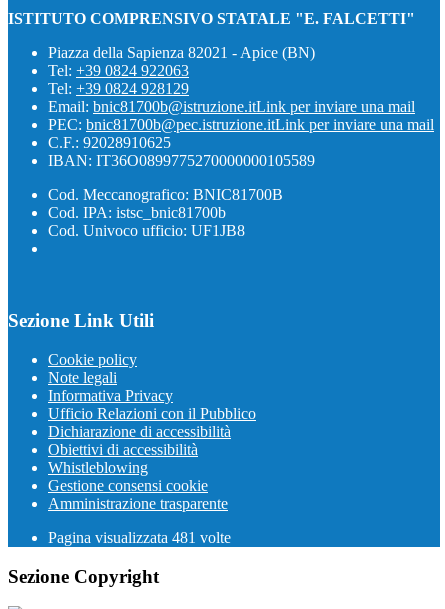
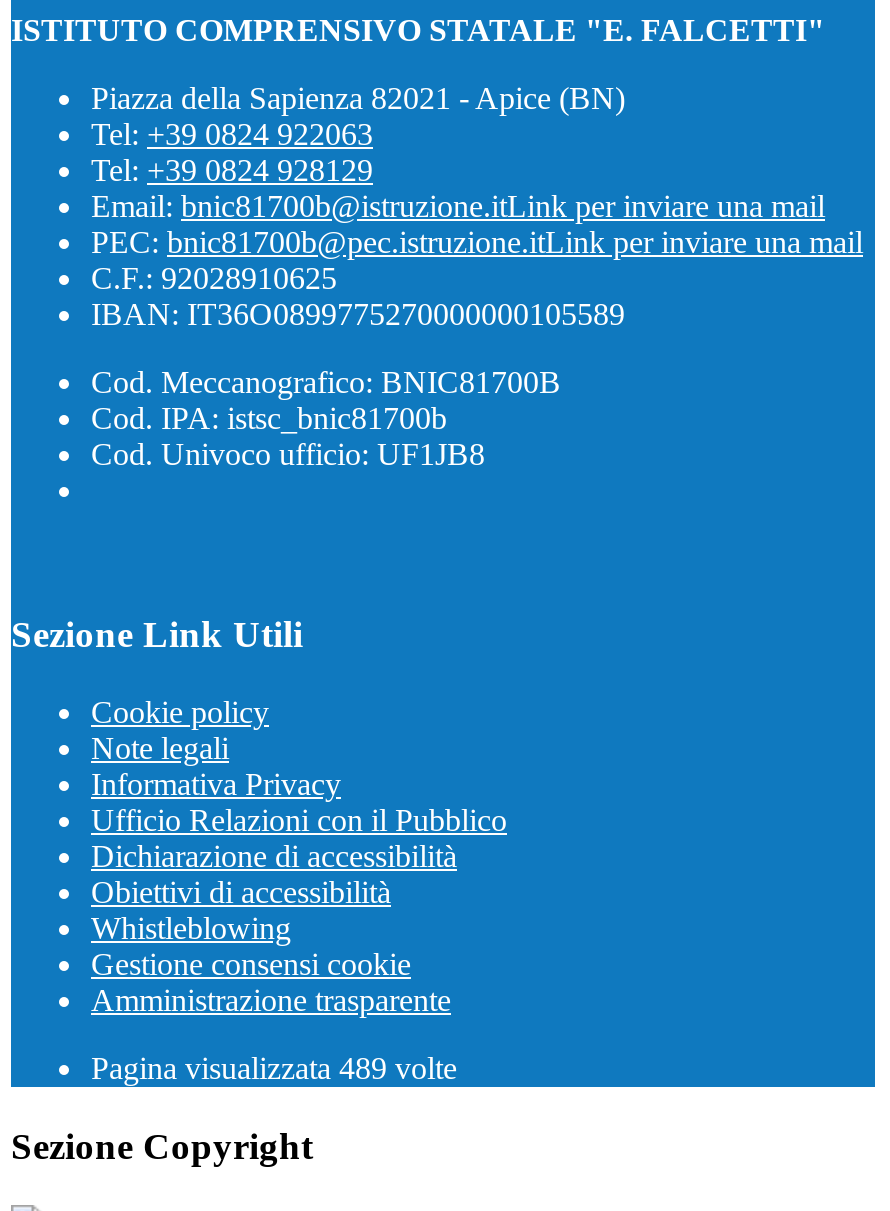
- Pagina visualizzata 481 volte
+ Pagina visualizzata 489 volte
